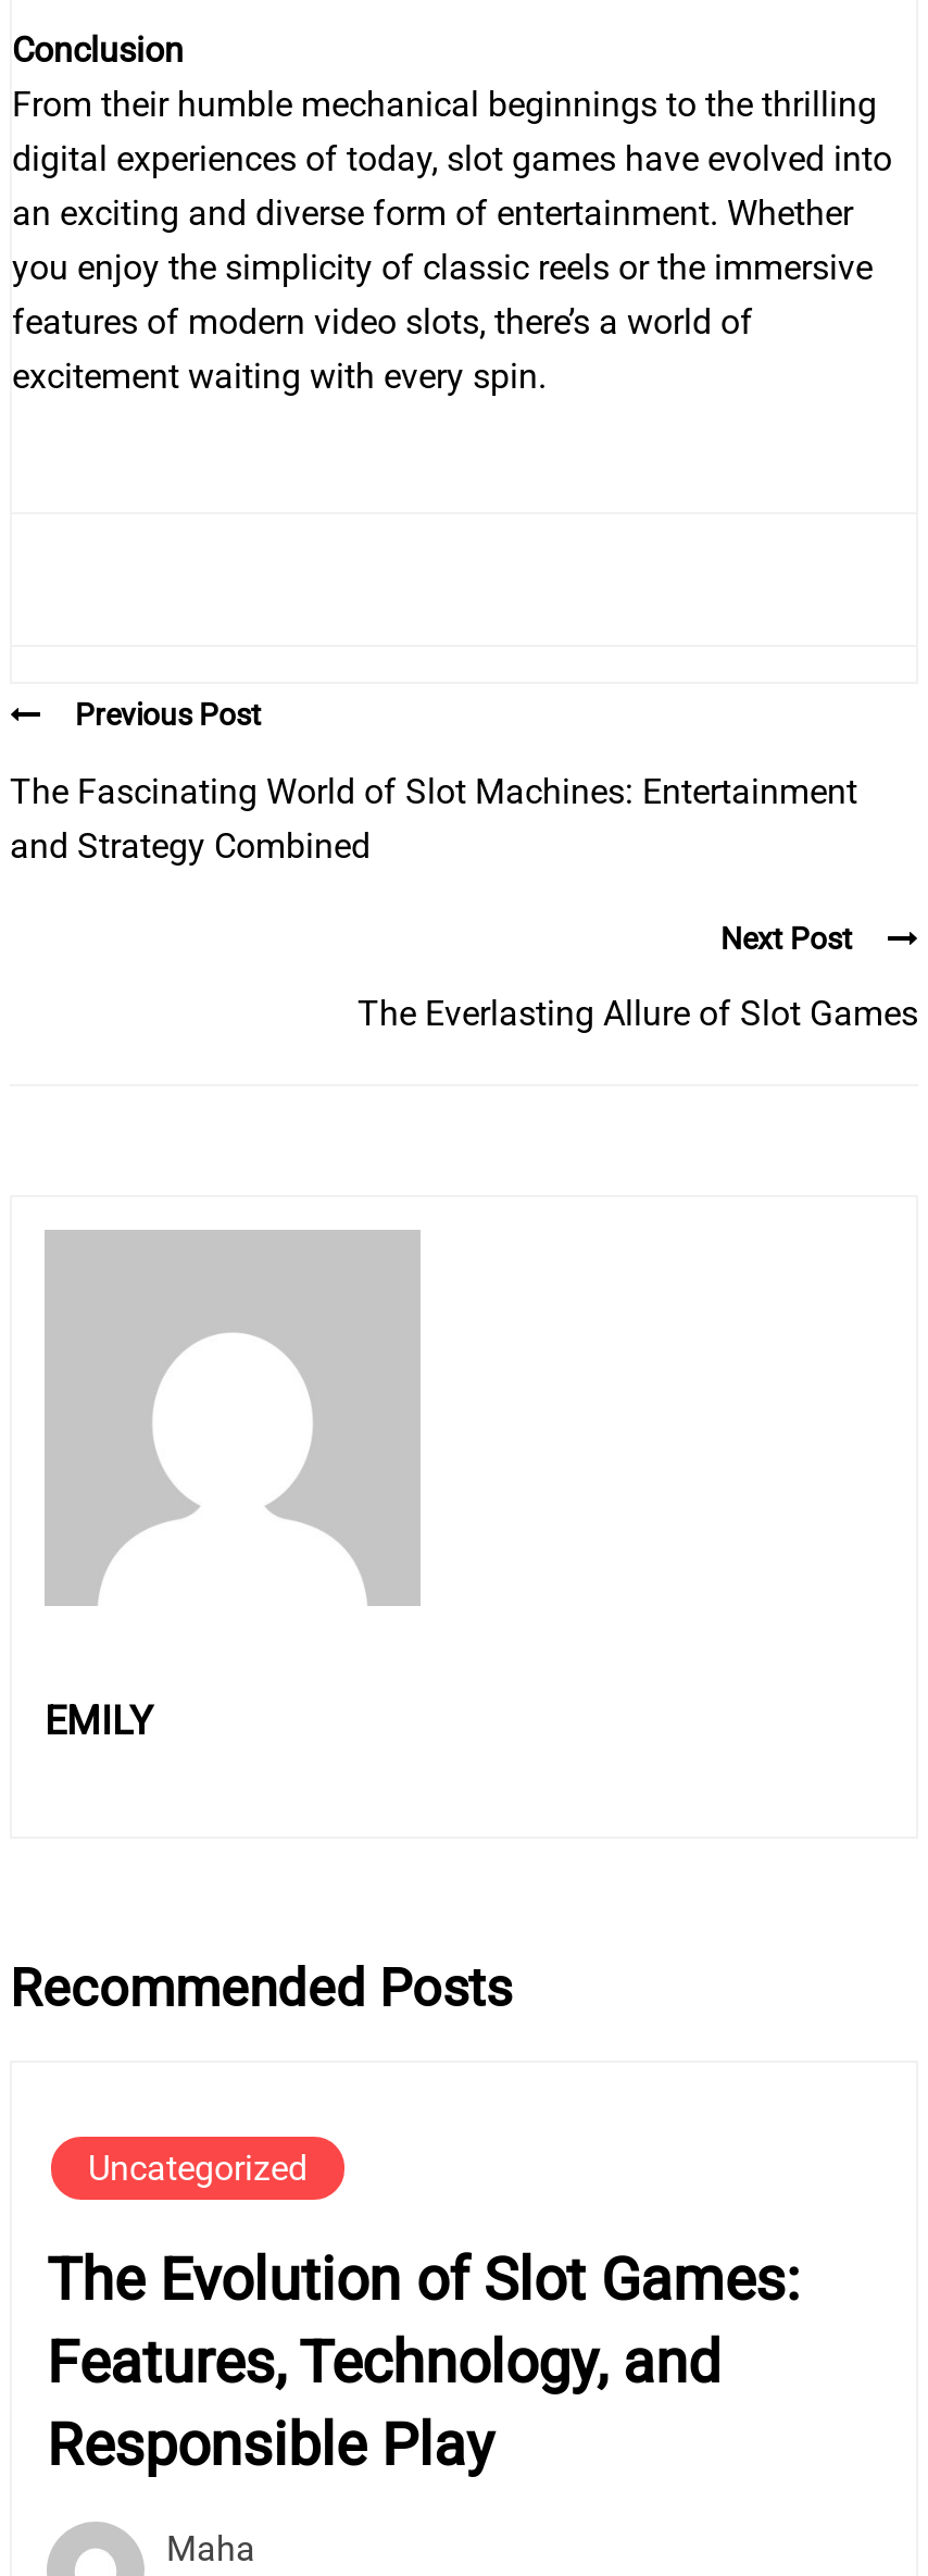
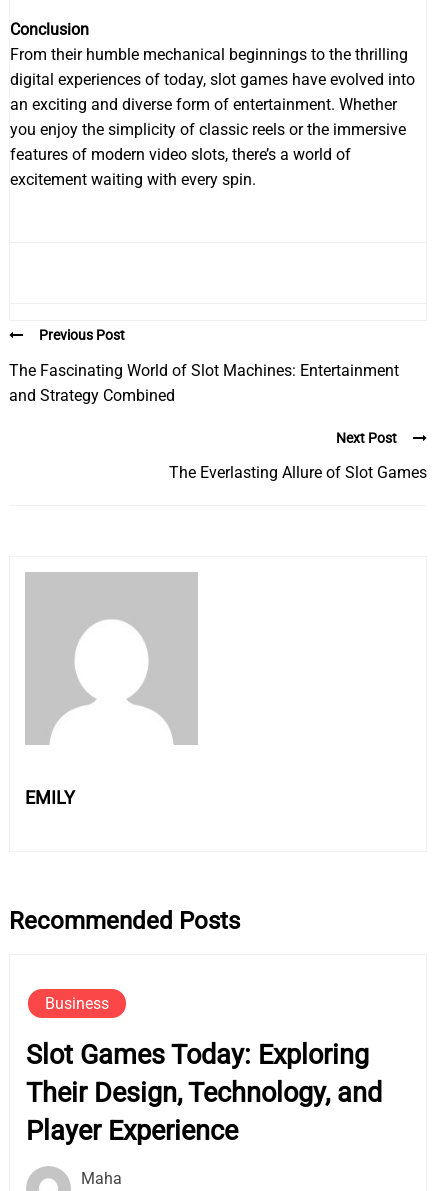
- Uncategorized
+ Business

- The Evolution of Slot Games:
- Features, Technology, and
- Responsible Play
+ Slot Games Today: Exploring
+ Their Design, Technology, and
+ Player Experience
